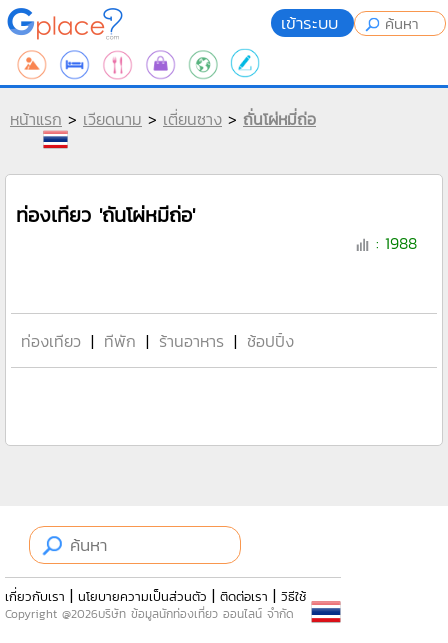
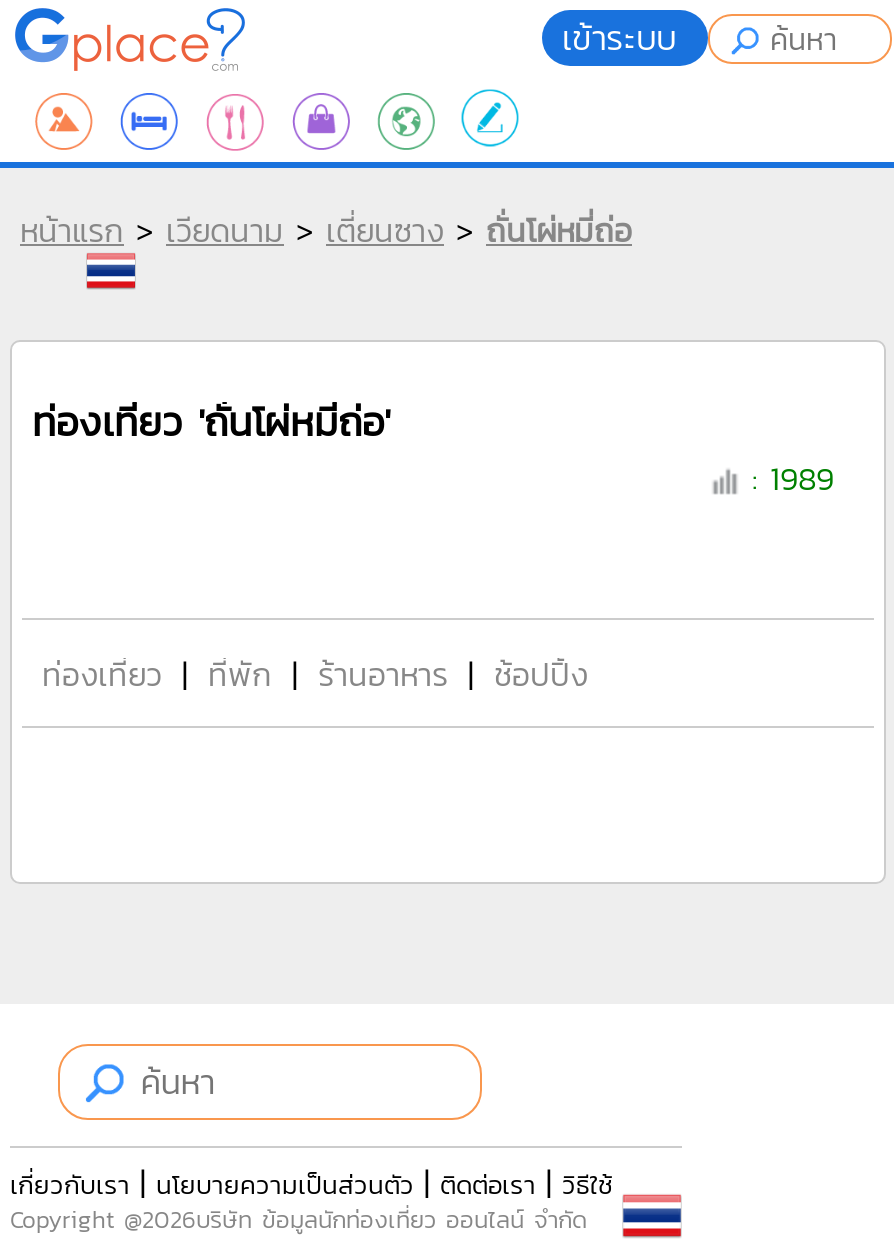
- : 1988
+ : 1989
